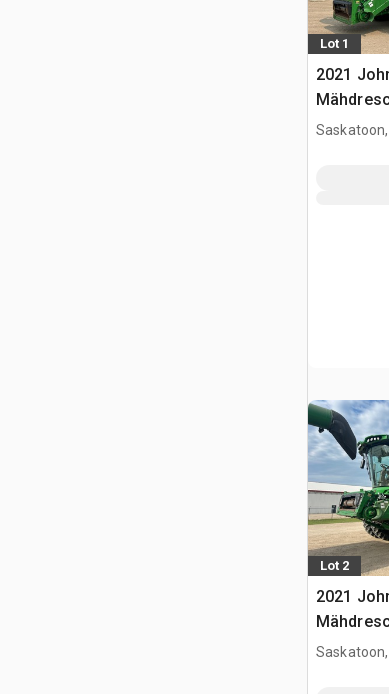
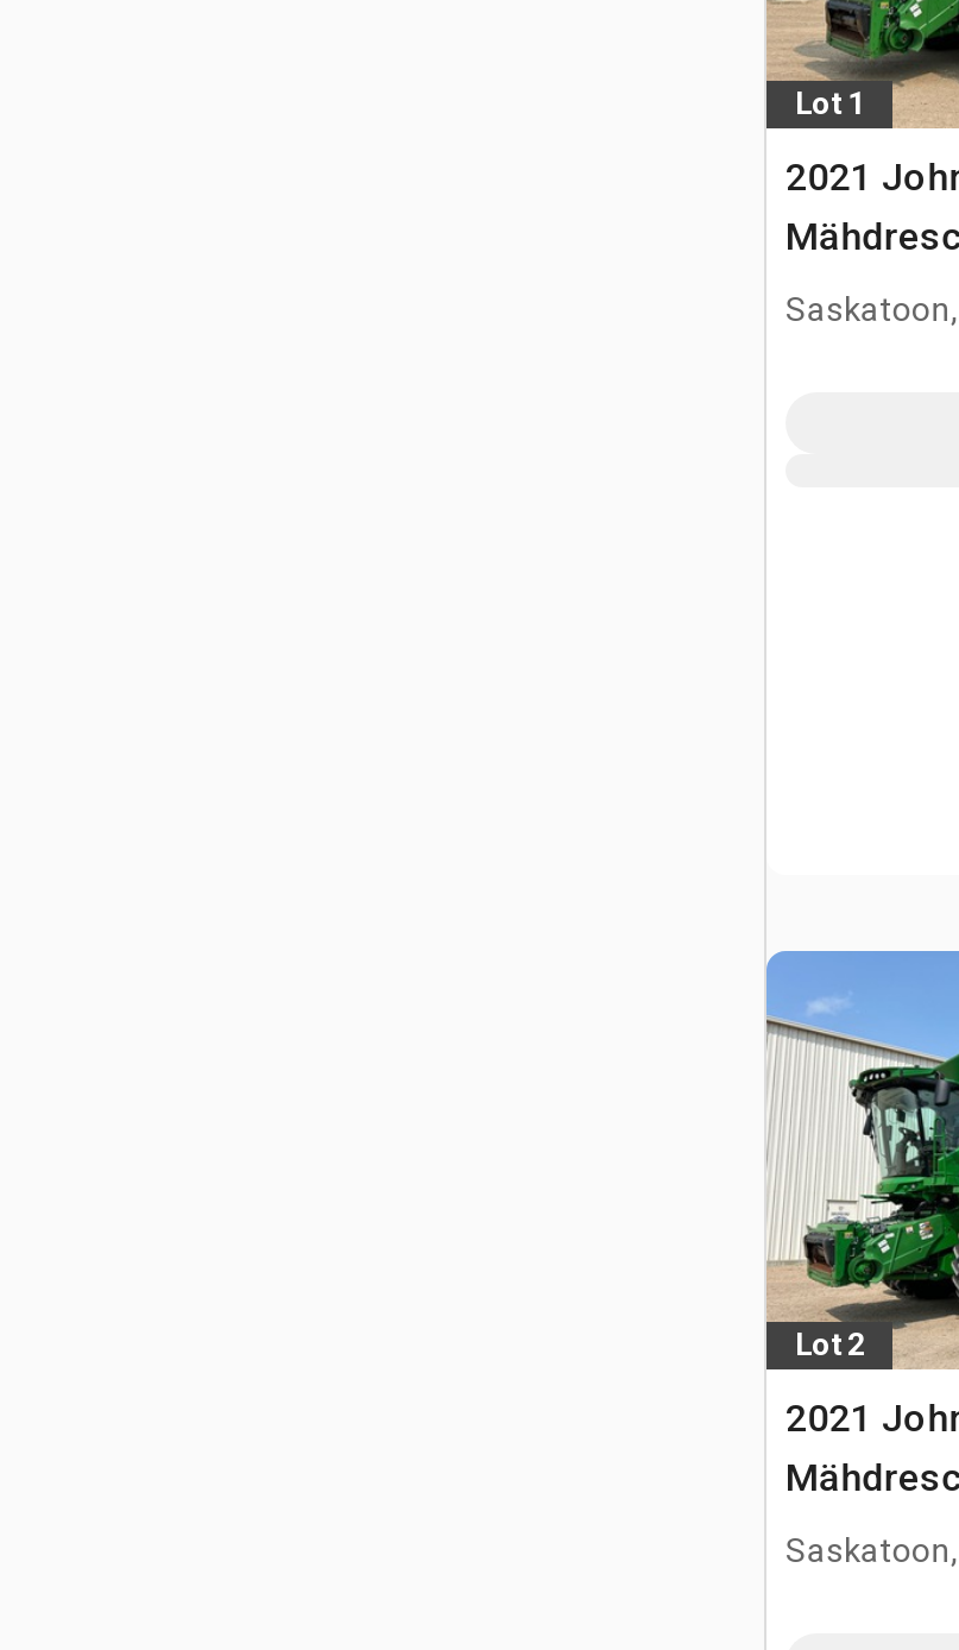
- [image]
+ [image]
